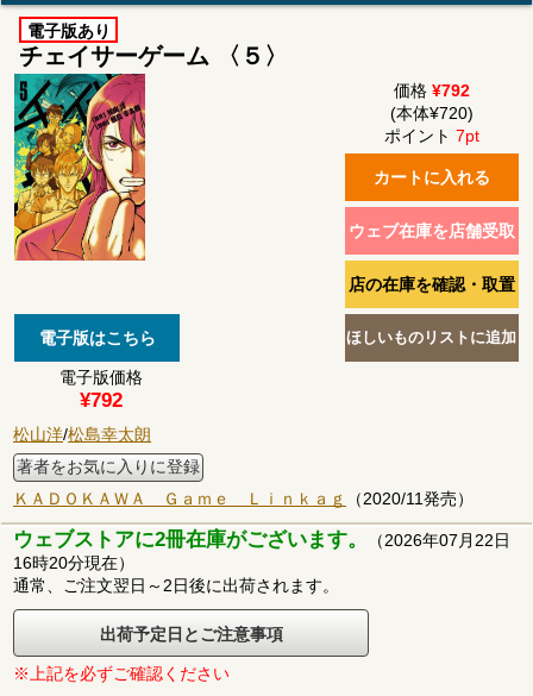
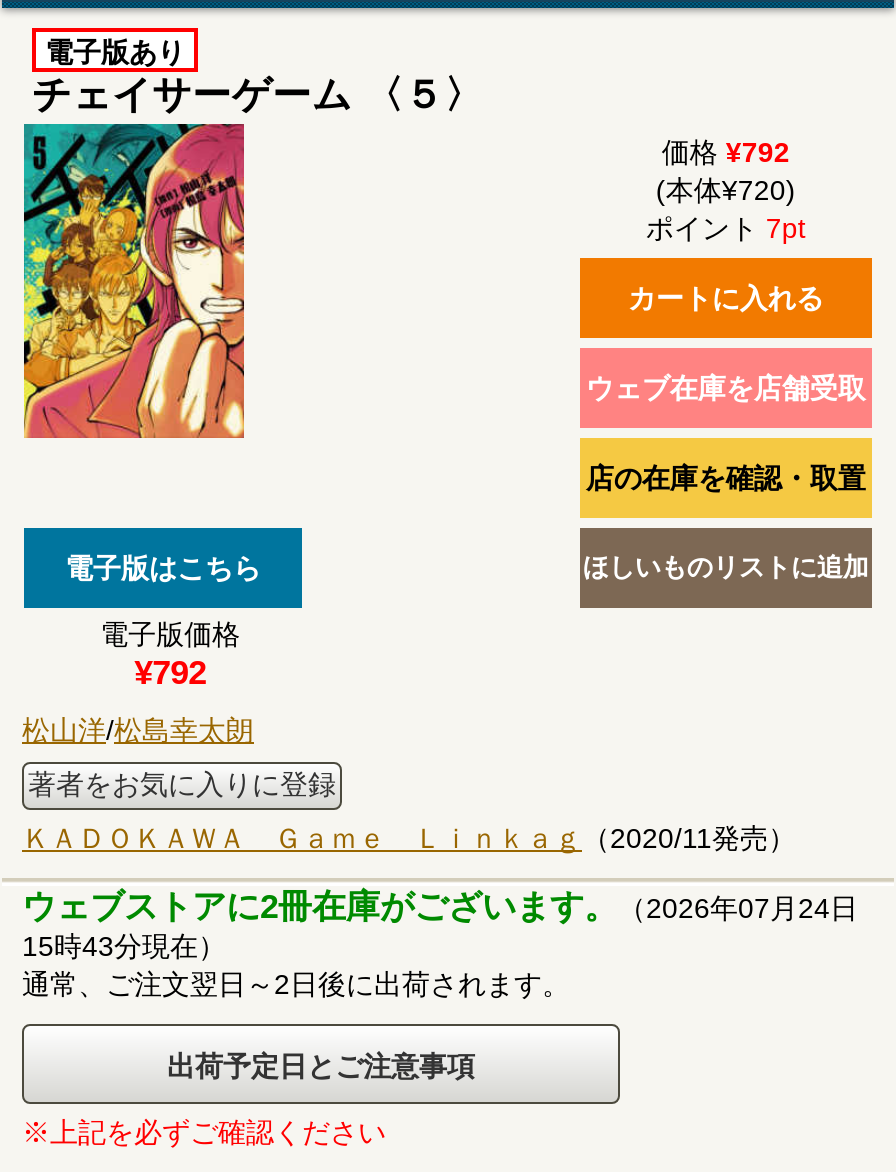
- ウェブストアに2冊在庫がございます。（2026年07月22日
+ ウェブストアに2冊在庫がございます。（2026年07月24日

- 16時20分現在）
+ 15時43分現在）
